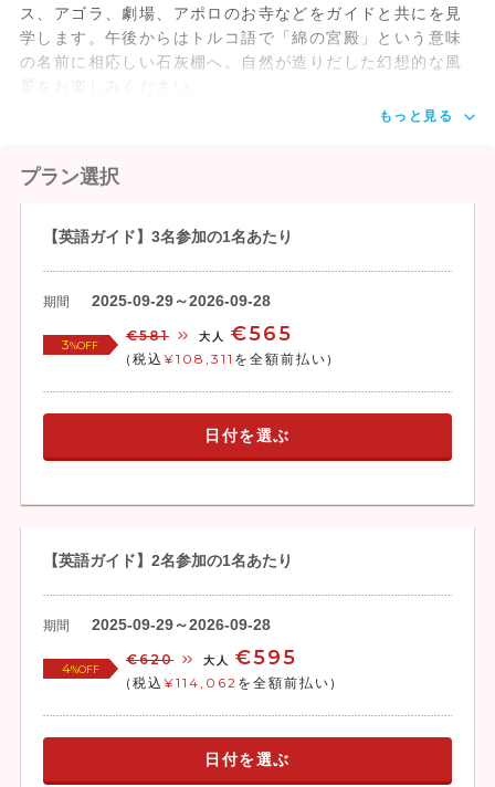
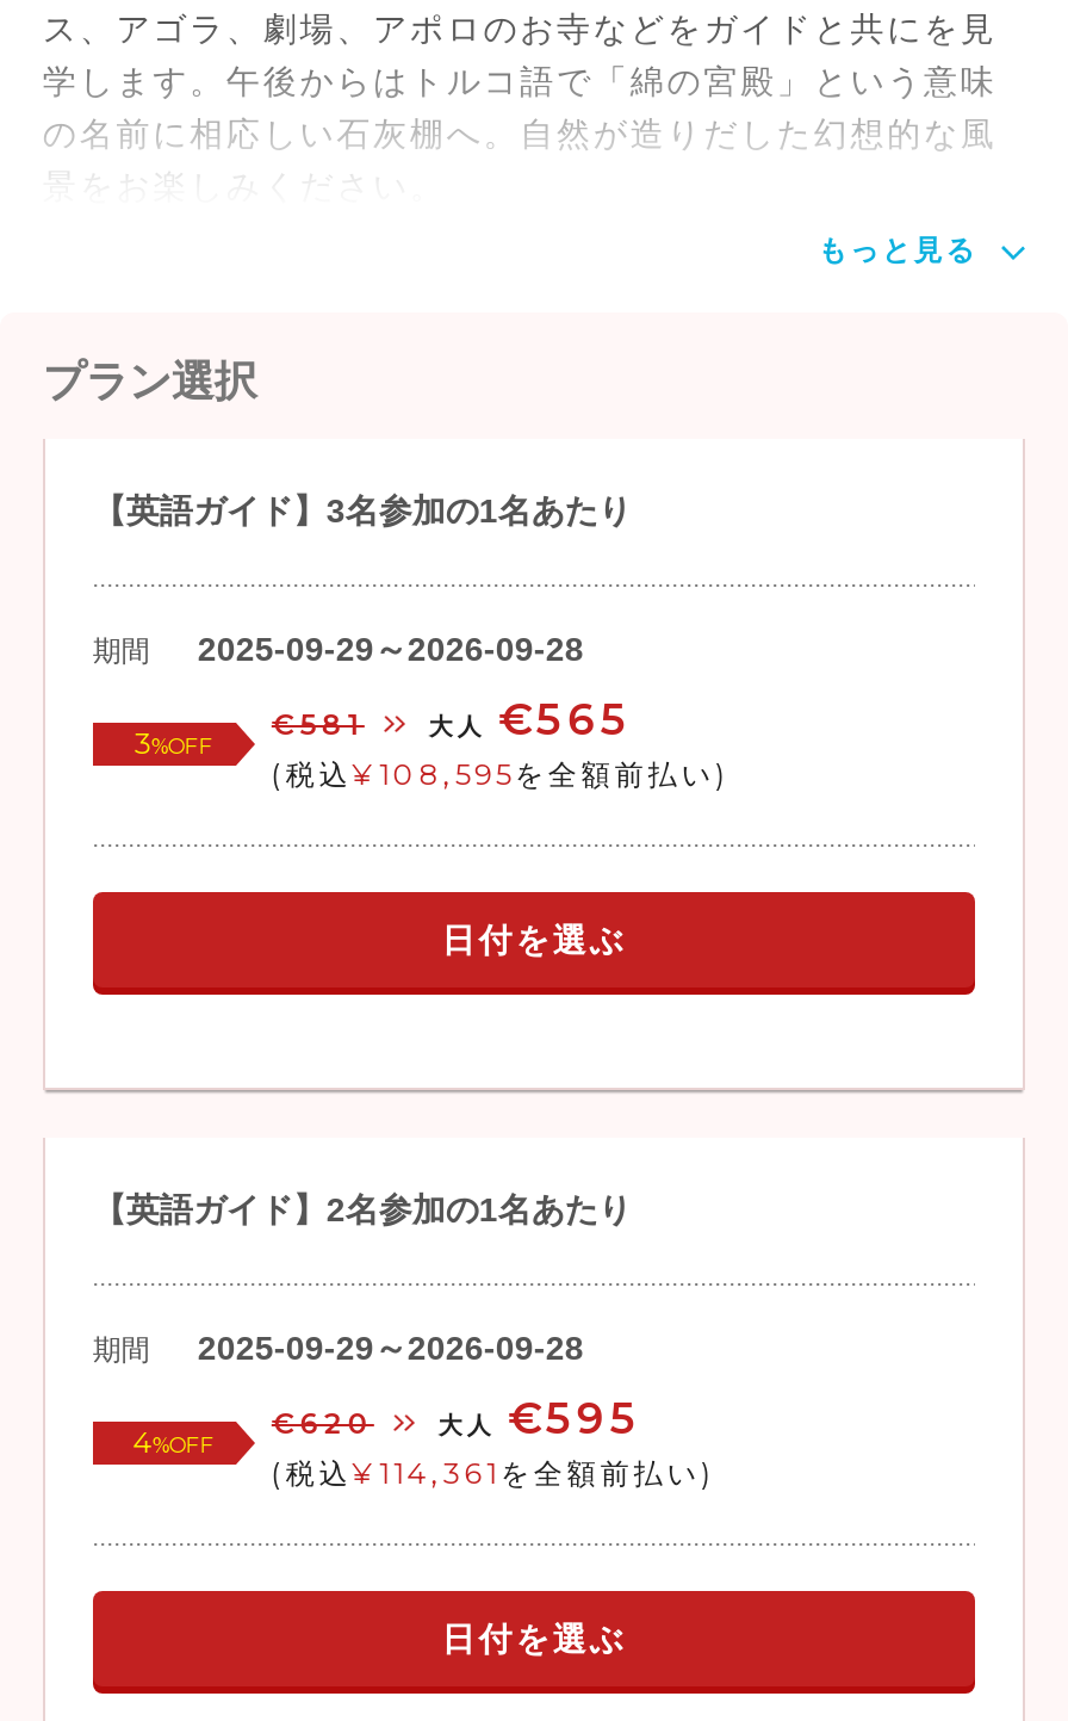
- (税込¥108,311を全額前払い)
+ (税込¥108,595を全額前払い)

- (税込¥114,062を全額前払い)
+ (税込¥114,361を全額前払い)
